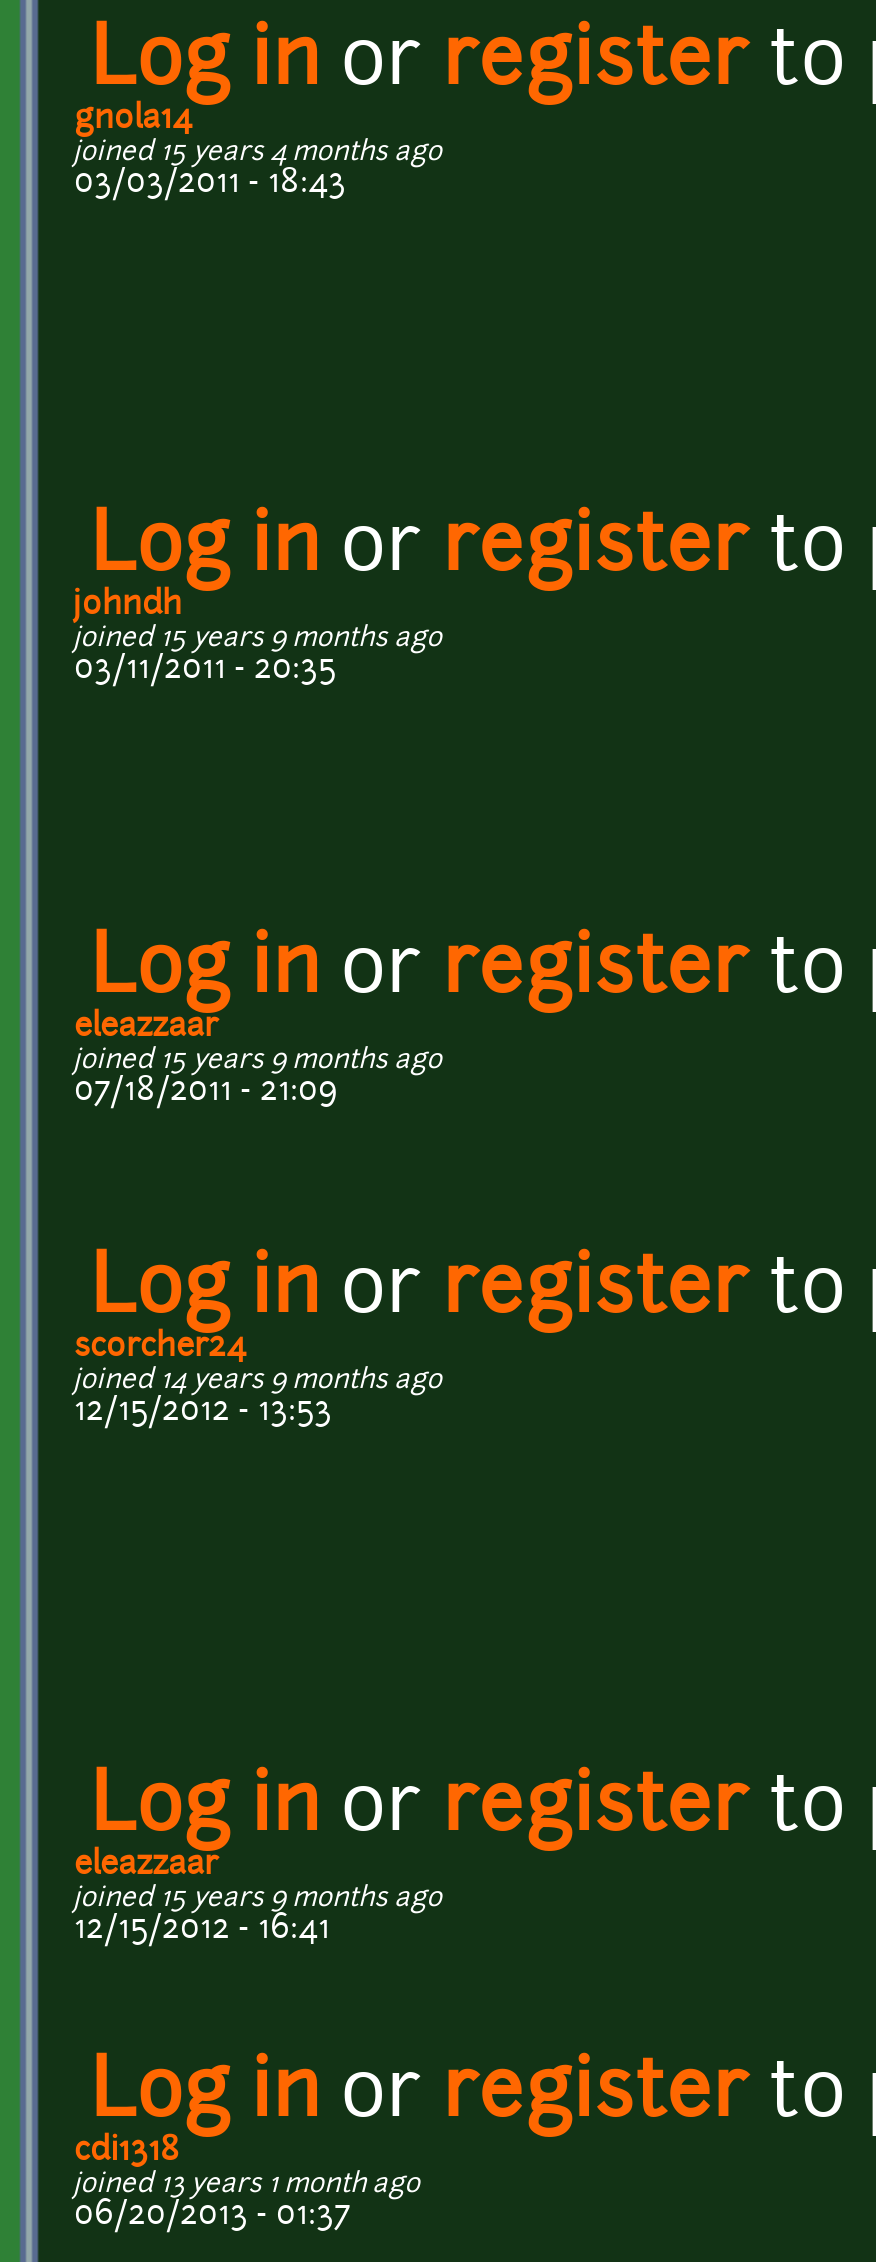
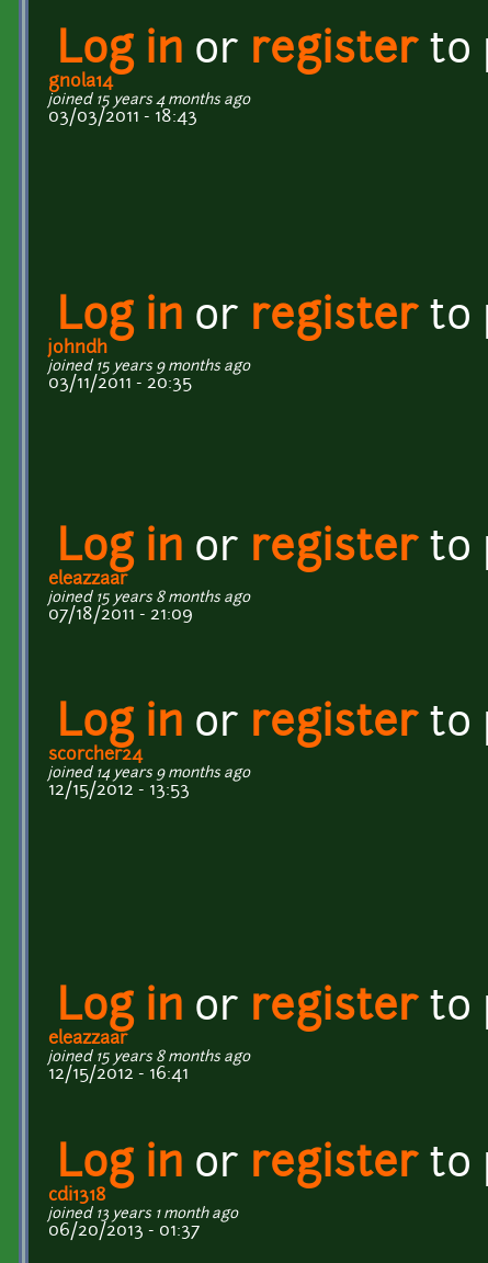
- joined 15 years 9 months ago
+ joined 15 years 8 months ago

- joined 15 years 9 months ago
+ joined 15 years 8 months ago
